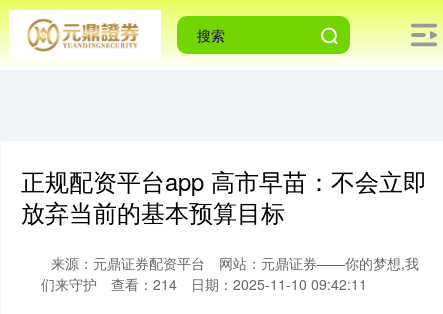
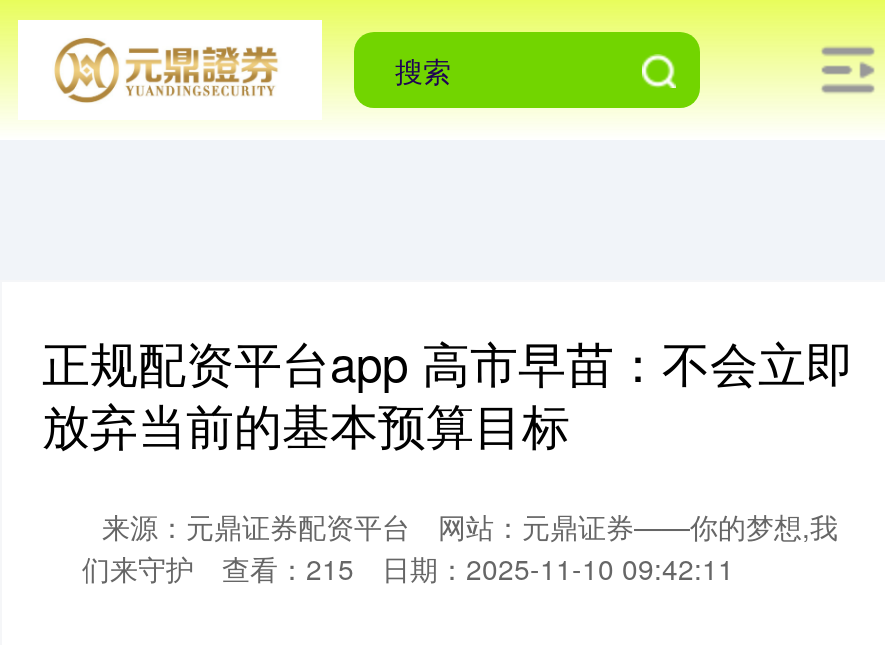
- 们来守护 查看：214 日期：2025-11-10 09:42:11
+ 们来守护 查看：215 日期：2025-11-10 09:42:11
